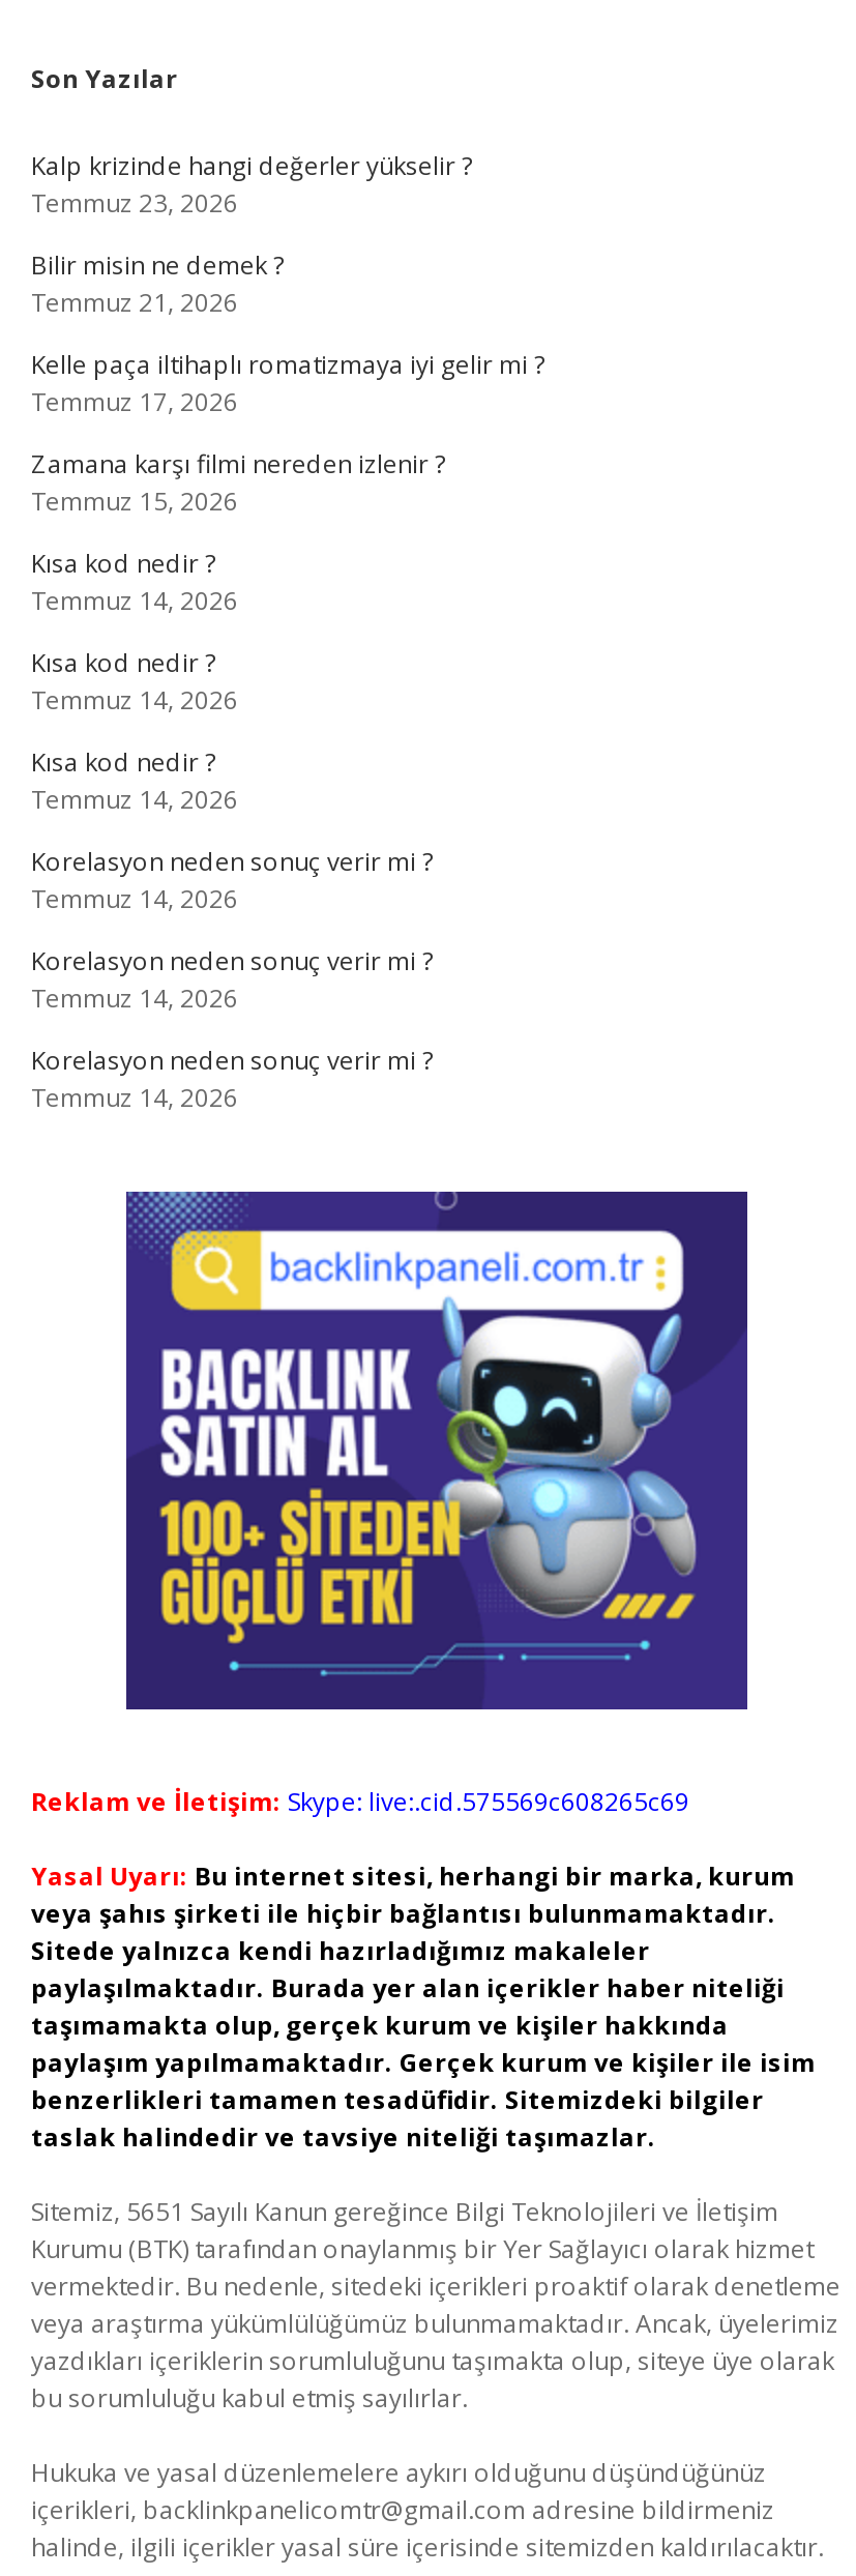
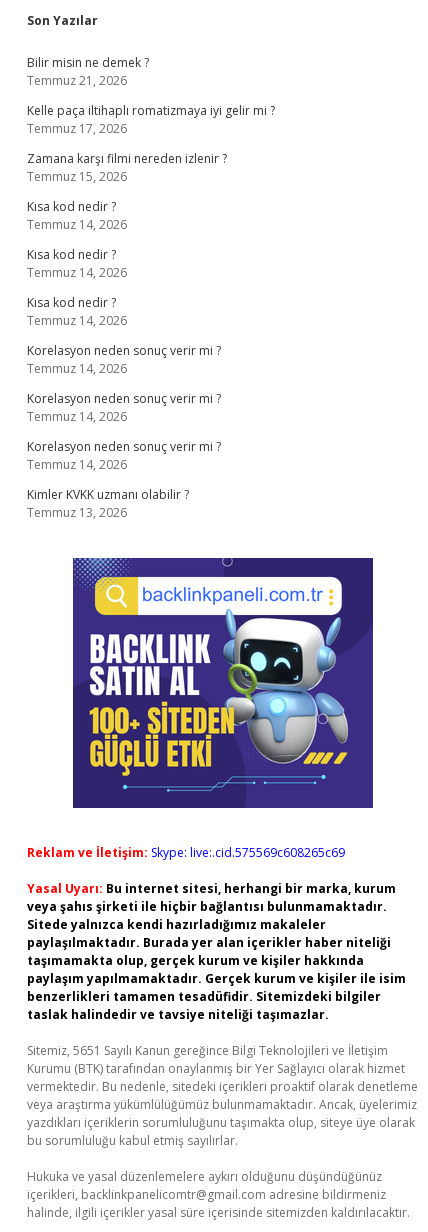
- Kalp krizinde hangi değerler yükselir ?
- Temmuz 23, 2026

moved up: Bilir misin ne demek ? | Temmuz 21, 2026 | Kelle paça iltihaplı romatizmaya iyi gelir mi ? | ... | Korelasyon neden sonuç verir mi ? | Temmuz 14, 2026

+ Kimler KVKK uzmanı olabilir ?
+ Temmuz 13, 2026
